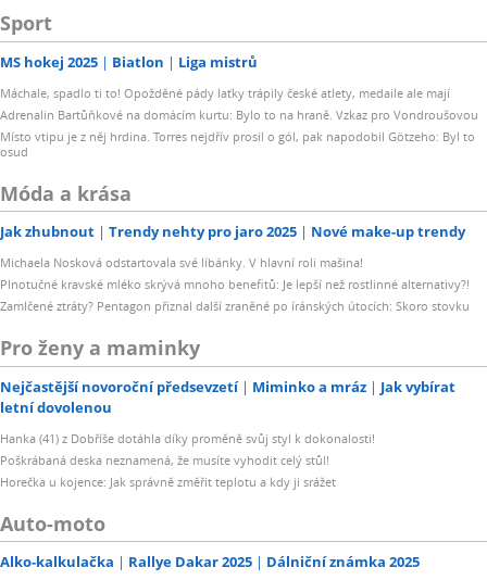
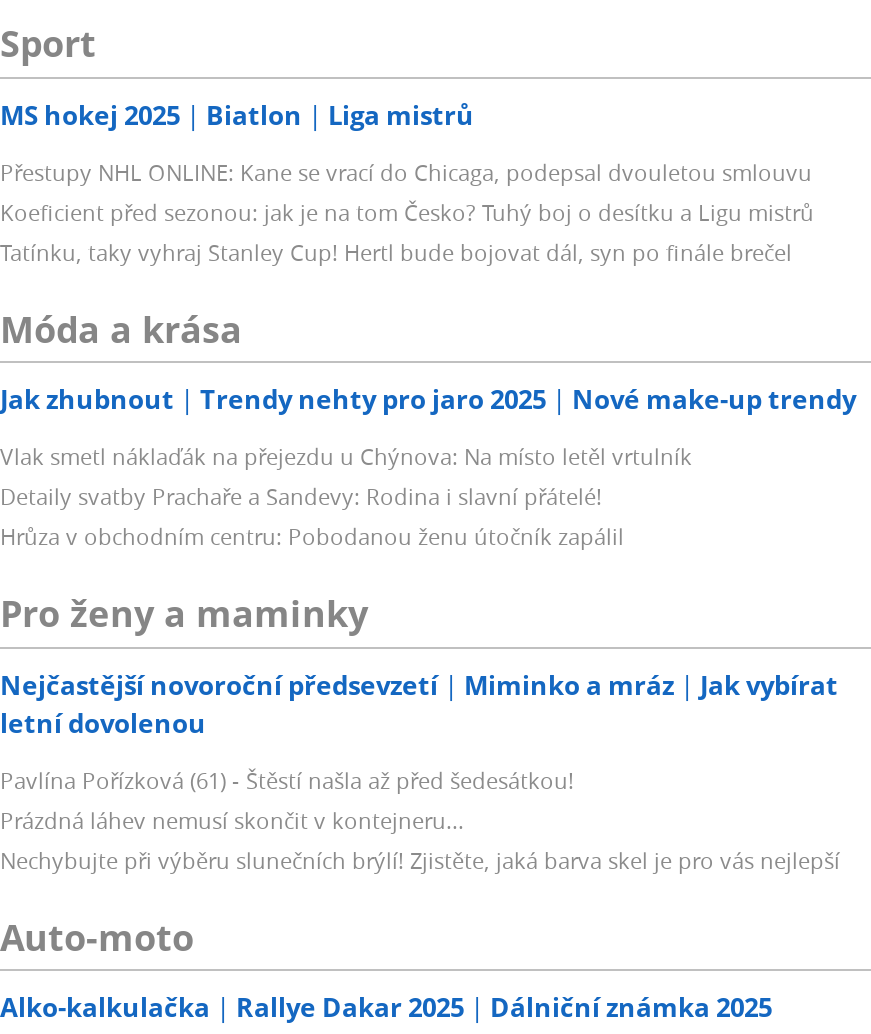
- Máchale, spadlo ti to! Opožděné pády laťky trápily české atlety, medaile ale mají
- Adrenalin Bartůňkové na domácím kurtu: Bylo to na hraně. Vzkaz pro Vondroušovou
- Místo vtipu je z něj hrdina. Torres nejdřív prosil o gól, pak napodobil Götzeho: Byl to
- osud
+ Přestupy NHL ONLINE: Kane se vrací do Chicaga, podepsal dvouletou smlouvu
+ Koeficient před sezonou: jak je na tom Česko? Tuhý boj o desítku a Ligu mistrů
+ Tatínku, taky vyhraj Stanley Cup! Hertl bude bojovat dál, syn po finále brečel

- Michaela Nosková odstartovala své líbánky. V hlavní roli mašina!
- Plnotučné kravské mléko skrývá mnoho benefitů: Je lepší než rostlinné alternativy?!
- Zamlčené ztráty? Pentagon přiznal další zraněné po íránských útocích: Skoro stovku
+ Vlak smetl náklaďák na přejezdu u Chýnova: Na místo letěl vrtulník
+ Detaily svatby Prachaře a Sandevy: Rodina i slavní přátelé!
+ Hrůza v obchodním centru: Pobodanou ženu útočník zapálil

- Hanka (41) z Dobříše dotáhla díky proměně svůj styl k dokonalosti!
- Poškrábaná deska neznamená, že musíte vyhodit celý stůl!
- Horečka u kojence: Jak správně změřit teplotu a kdy ji srážet
+ Pavlína Pořízková (61) - Štěstí našla až před šedesátkou!
+ Prázdná láhev nemusí skončit v kontejneru...
+ Nechybujte při výběru slunečních brýlí! Zjistěte, jaká barva skel je pro vás nejlepší
